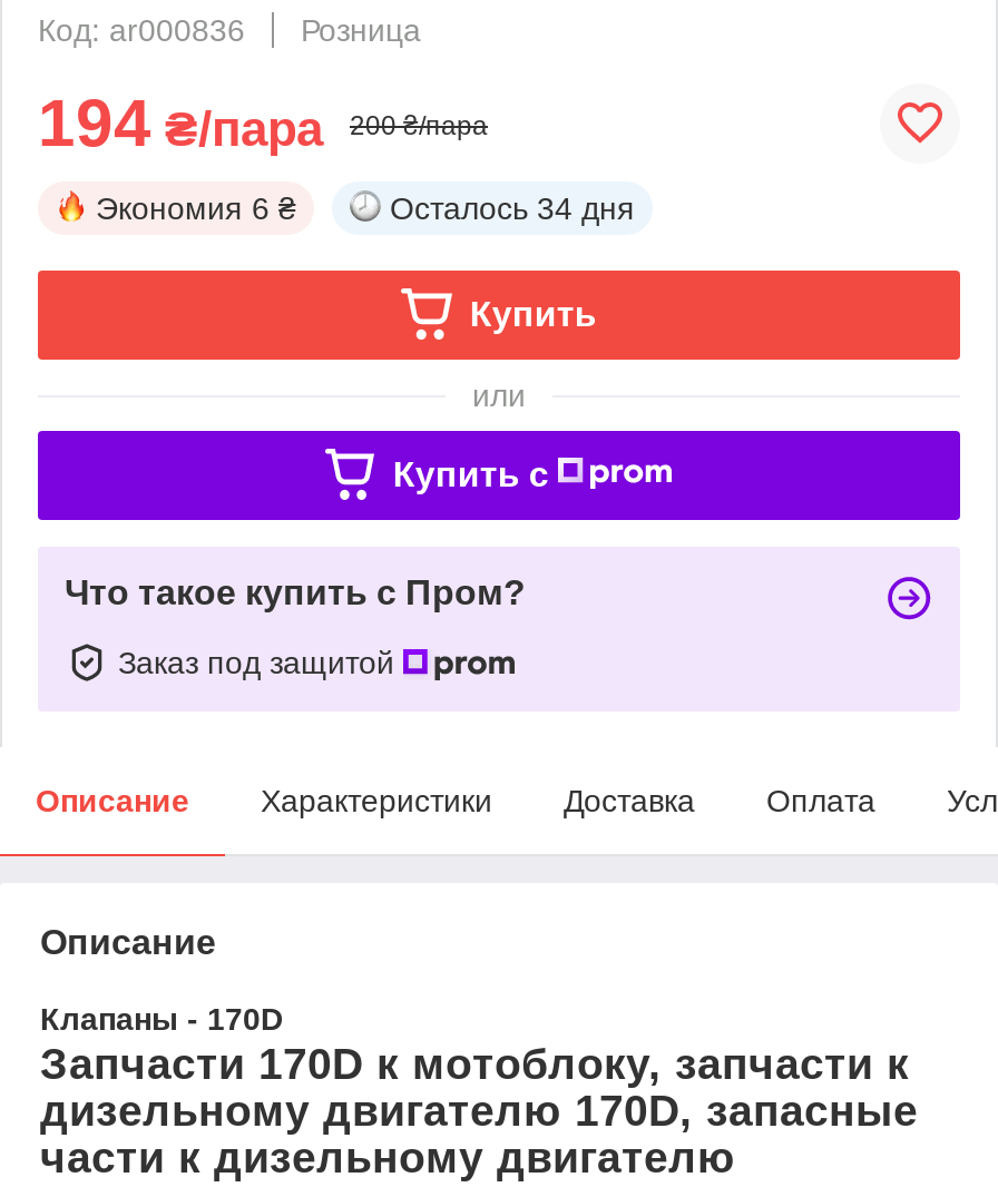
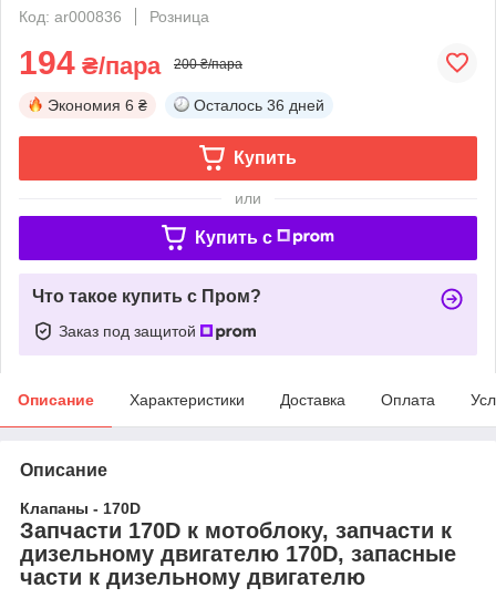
- Осталось 34 дня
+ Осталось 36 дней
